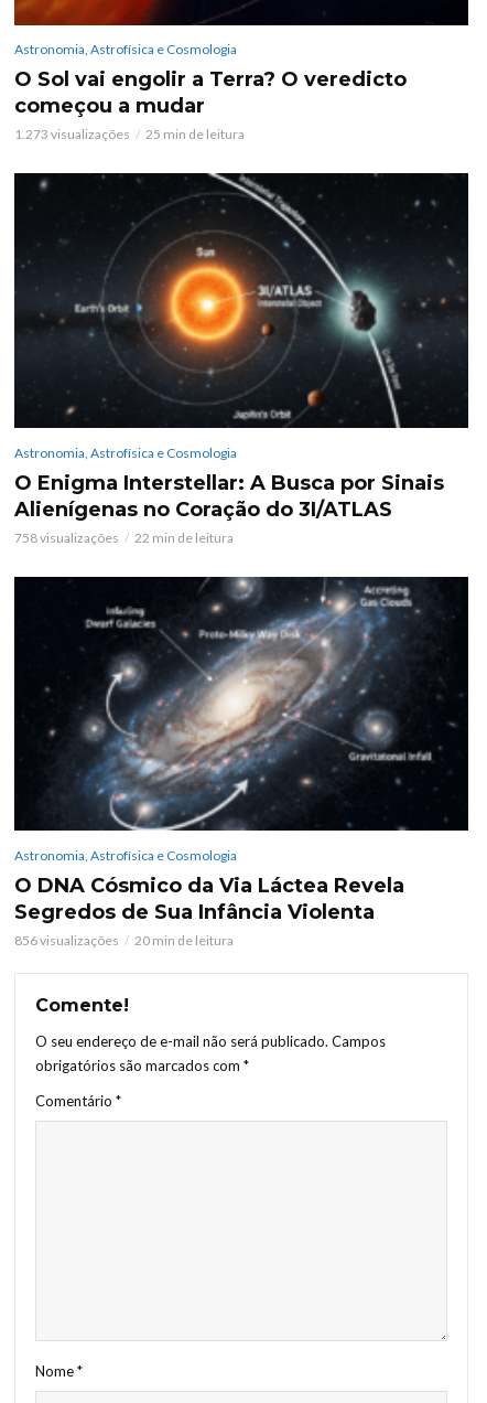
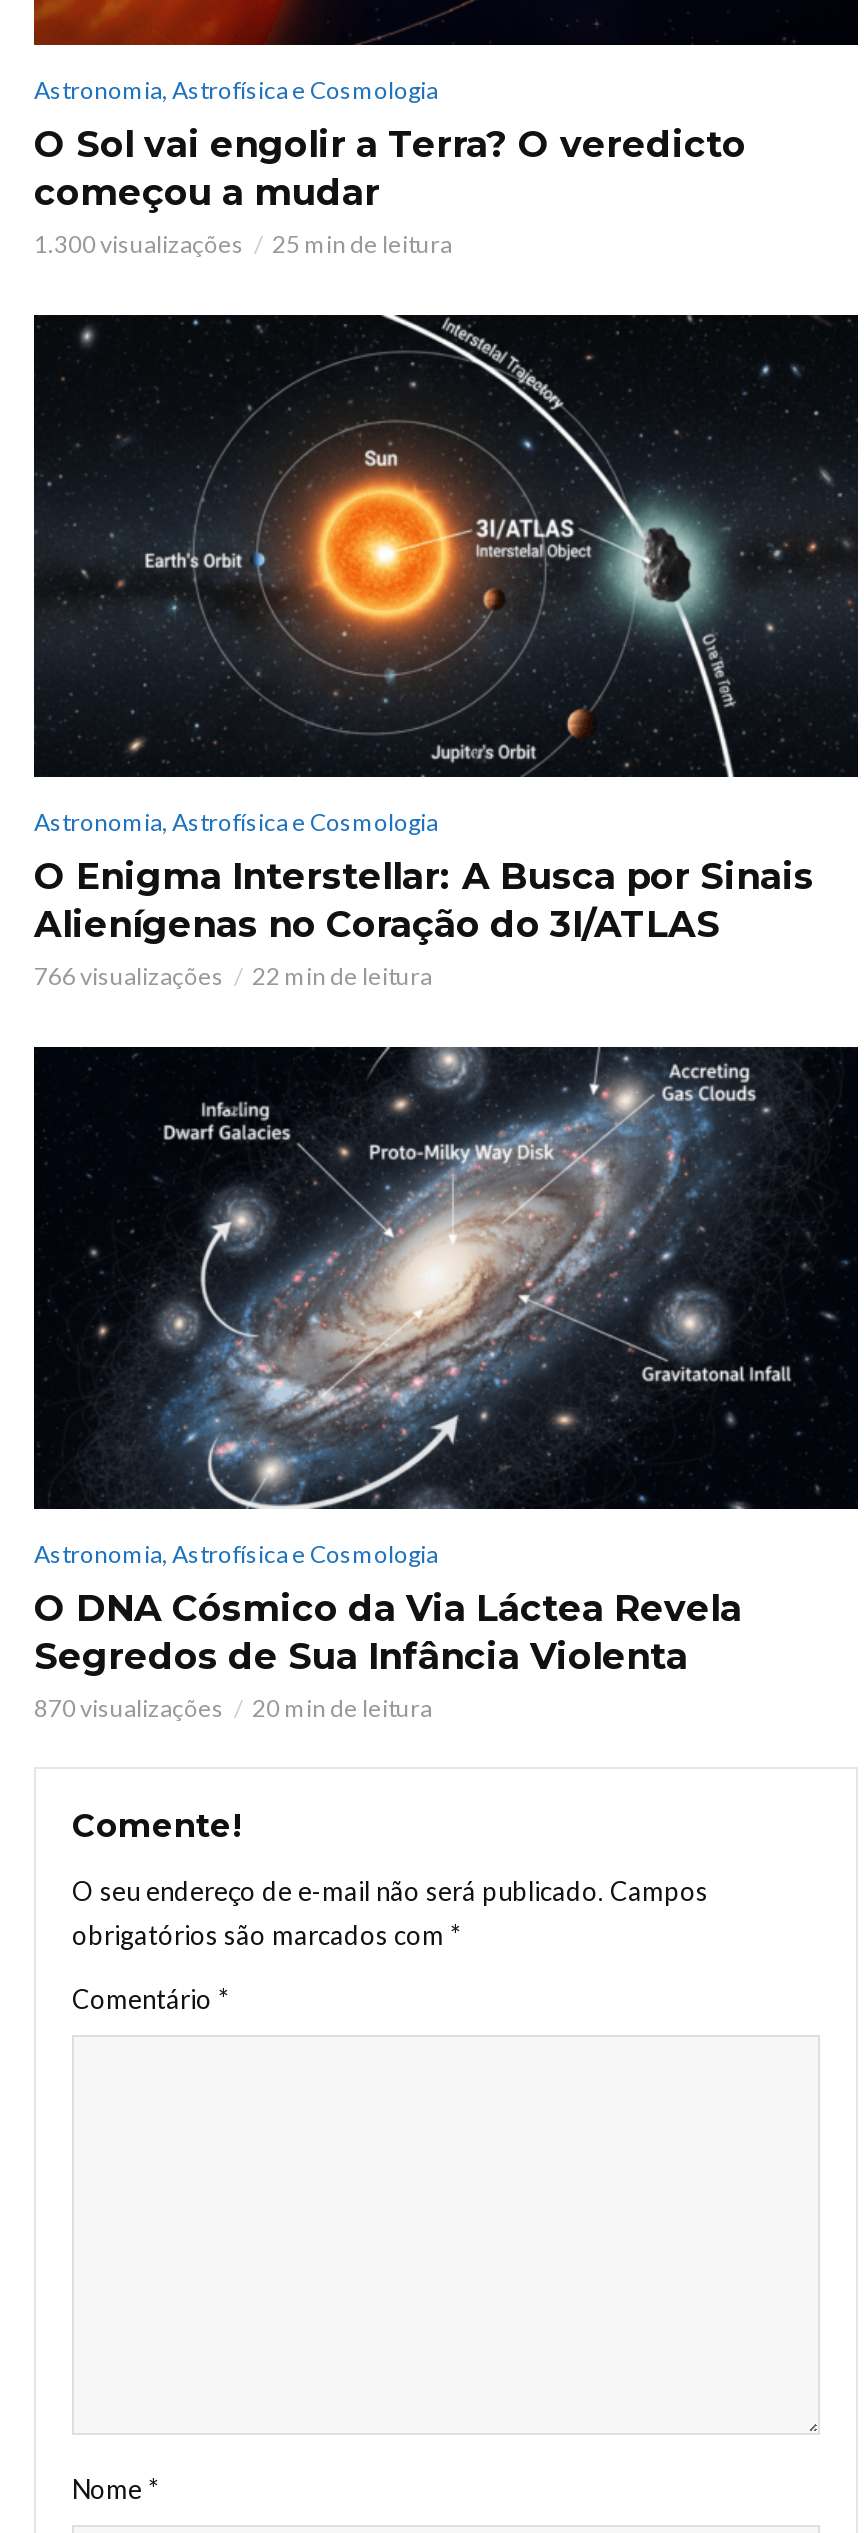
- 1.273 visualizações
+ 1.300 visualizações

- 758 visualizações
+ 766 visualizações

- 856 visualizações
+ 870 visualizações
